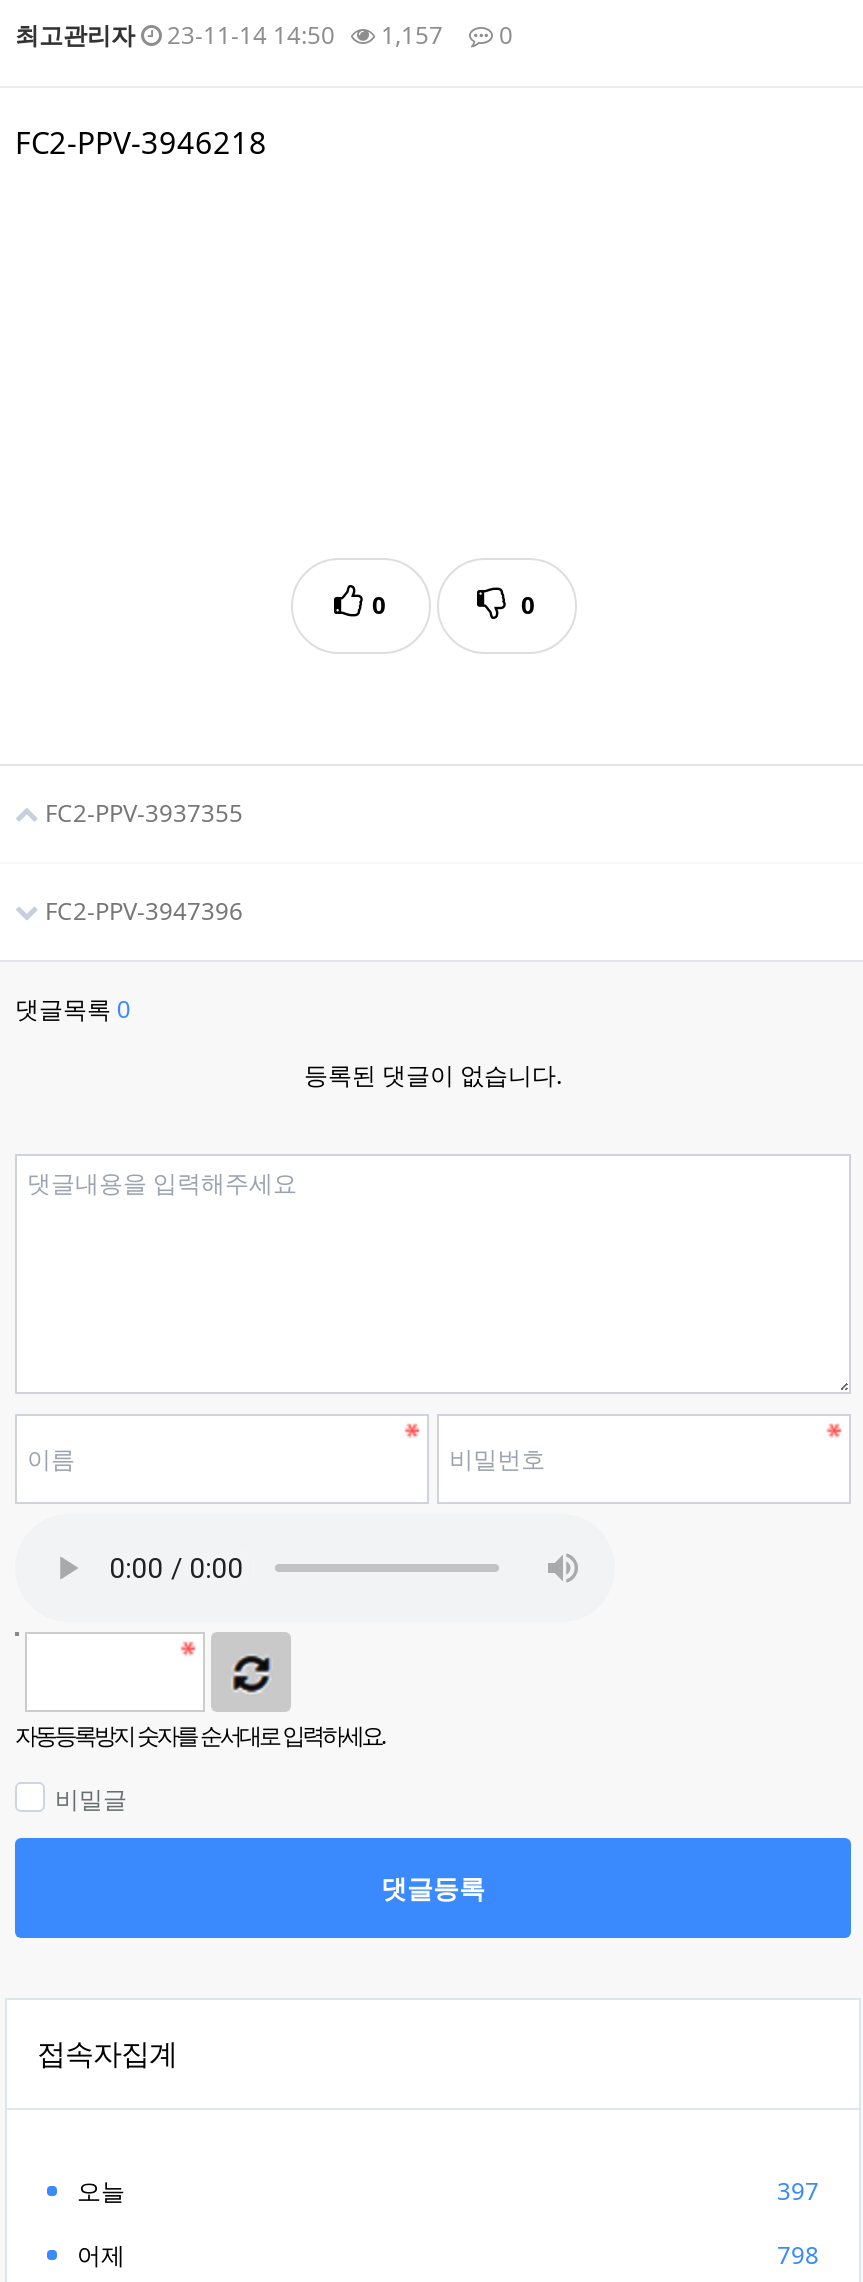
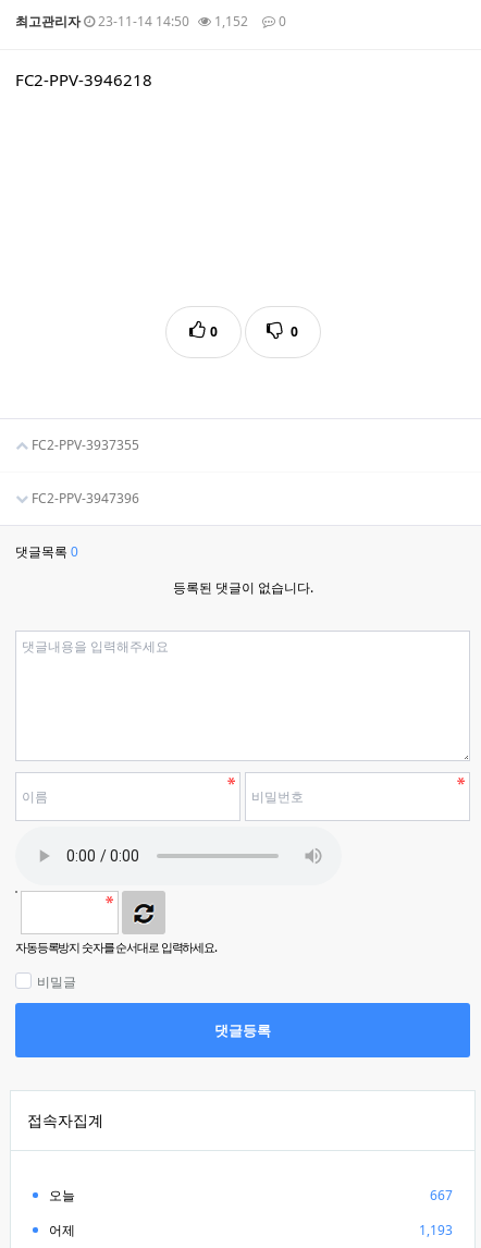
- 최고관리자 23-11-14 14:50 1,157 0
+ 최고관리자 23-11-14 14:50 1,152 0

- 397
+ 667

- 798
+ 1,193
